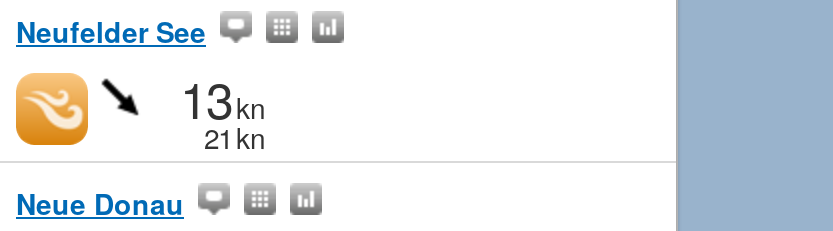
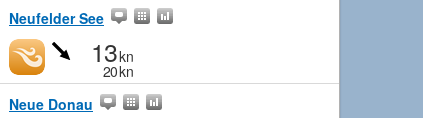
- 21 kn
+ 20 kn
